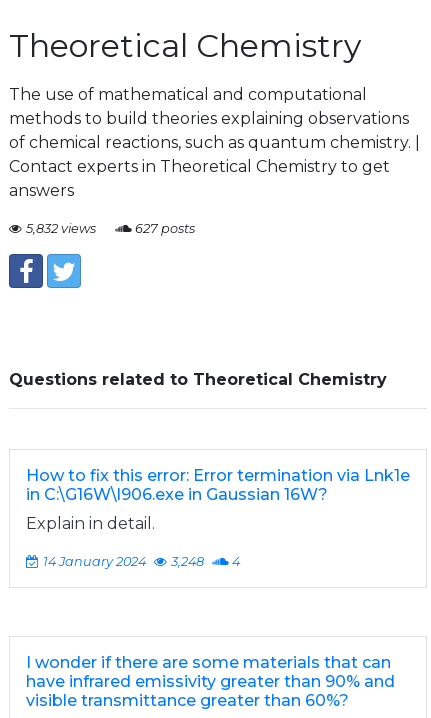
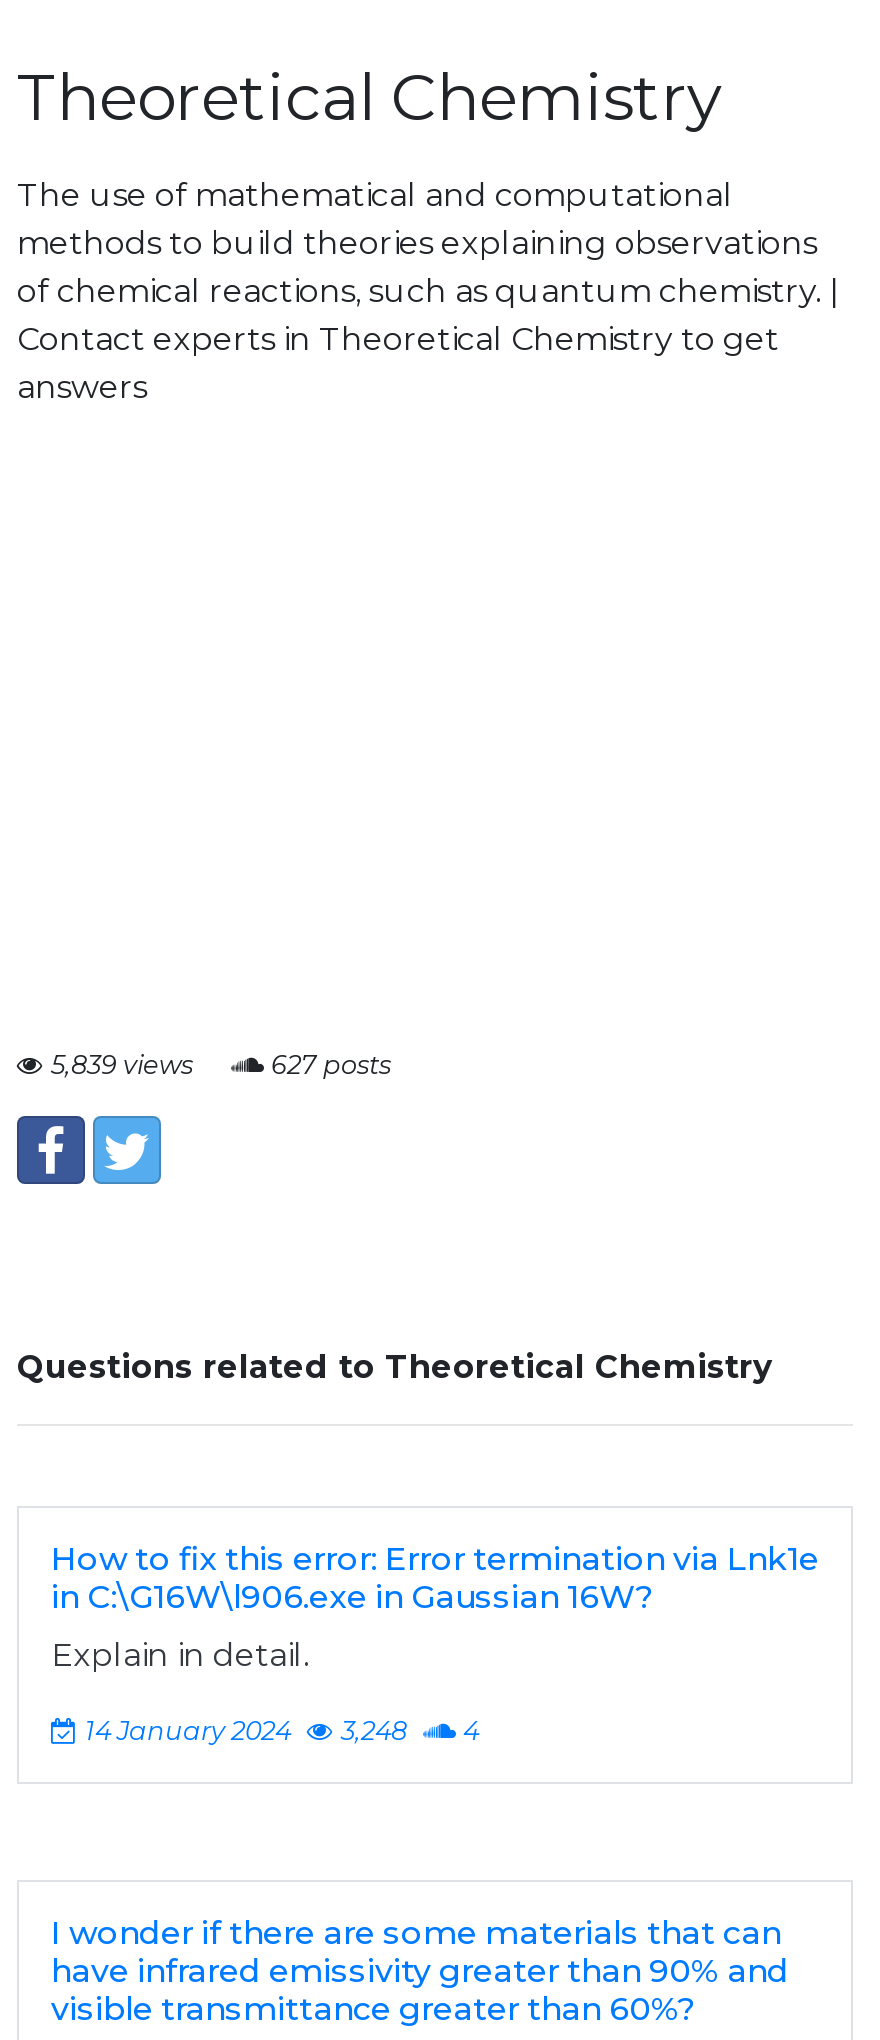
- 5,832 views
+ 5,839 views
